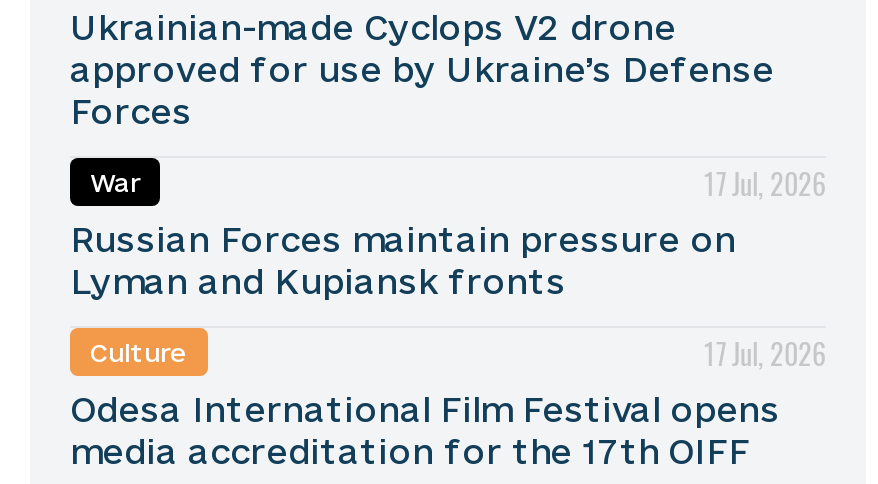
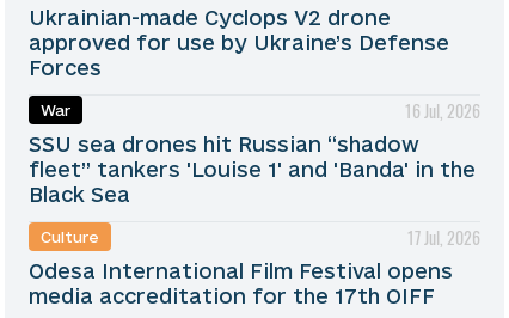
- 17 Jul, 2026
- Russian Forces maintain pressure on
- Lyman and Kupiansk fronts
+ 16 Jul, 2026
+ SSU sea drones hit Russian “shadow
+ fleet” tankers 'Louise 1' and 'Banda' in the
+ Black Sea
